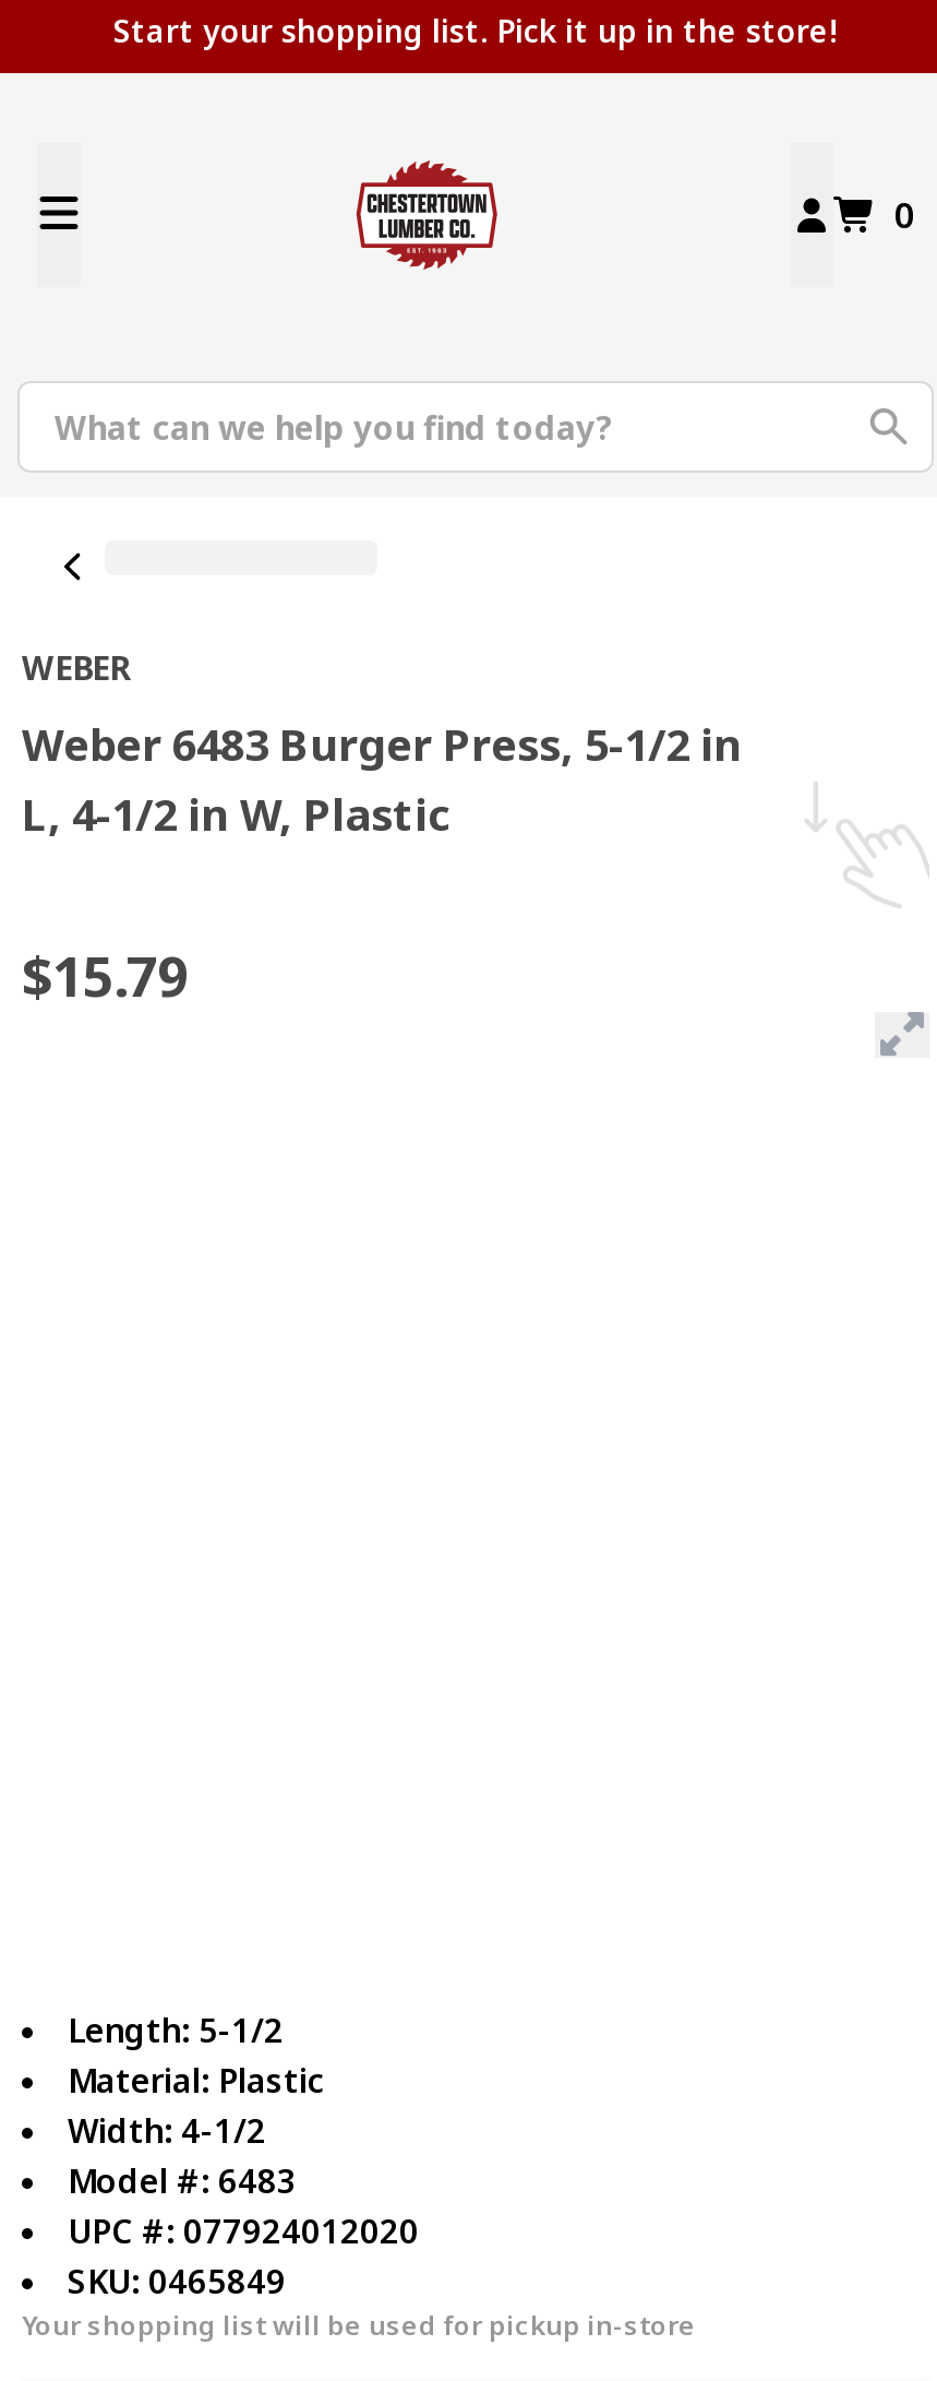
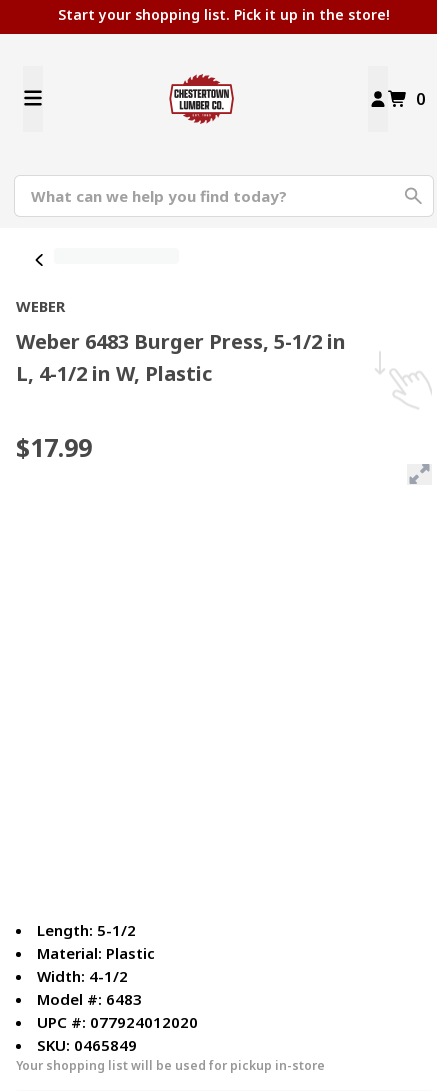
- $15.79
+ $17.99
